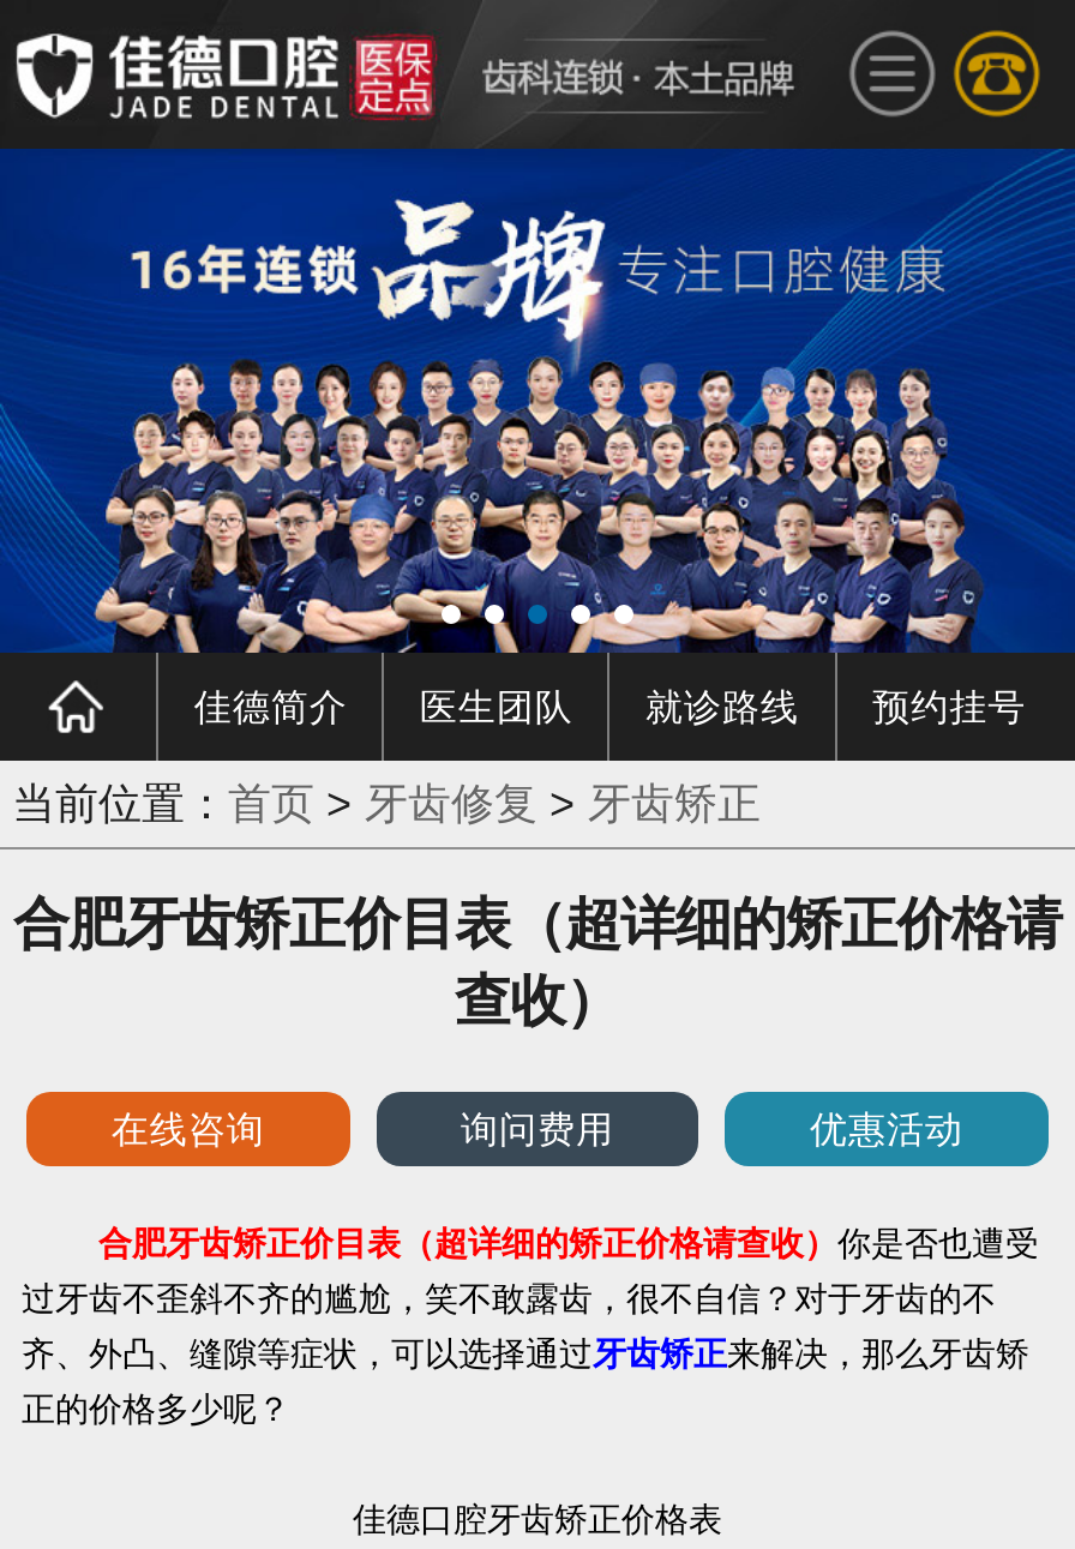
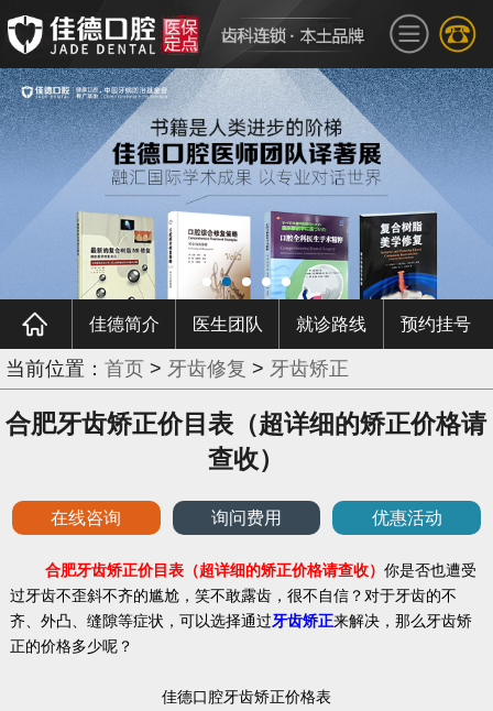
- [image]
+ [image]
